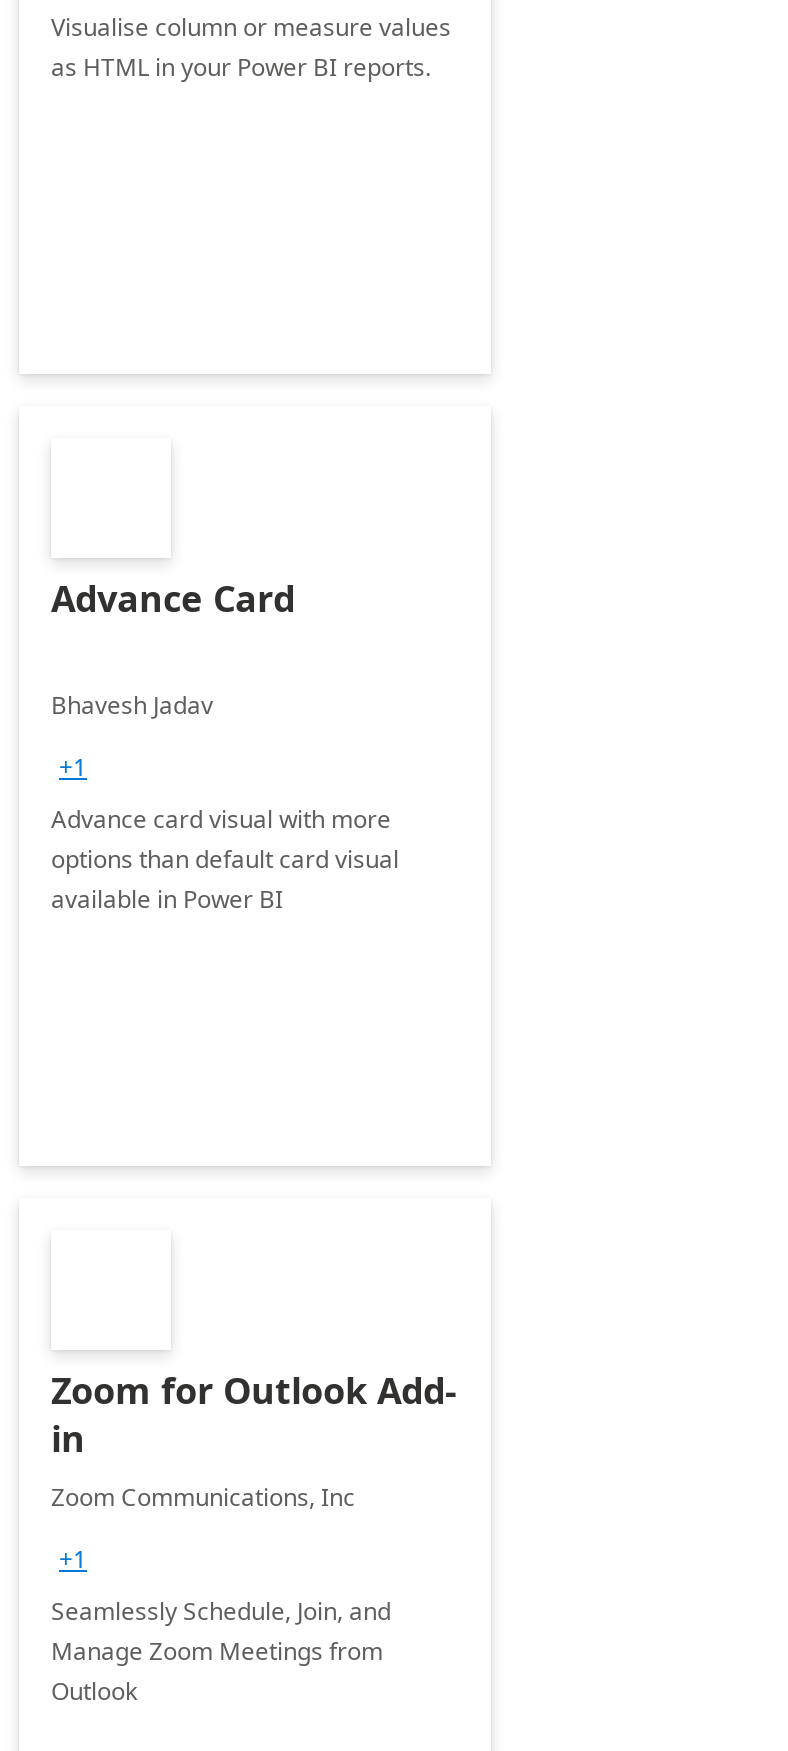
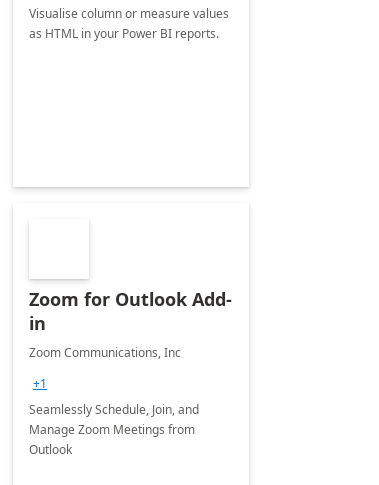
- Advance Card
- Bhavesh Jadav
- +1
- Advance card visual with more
- options than default card visual
- available in Power BI
